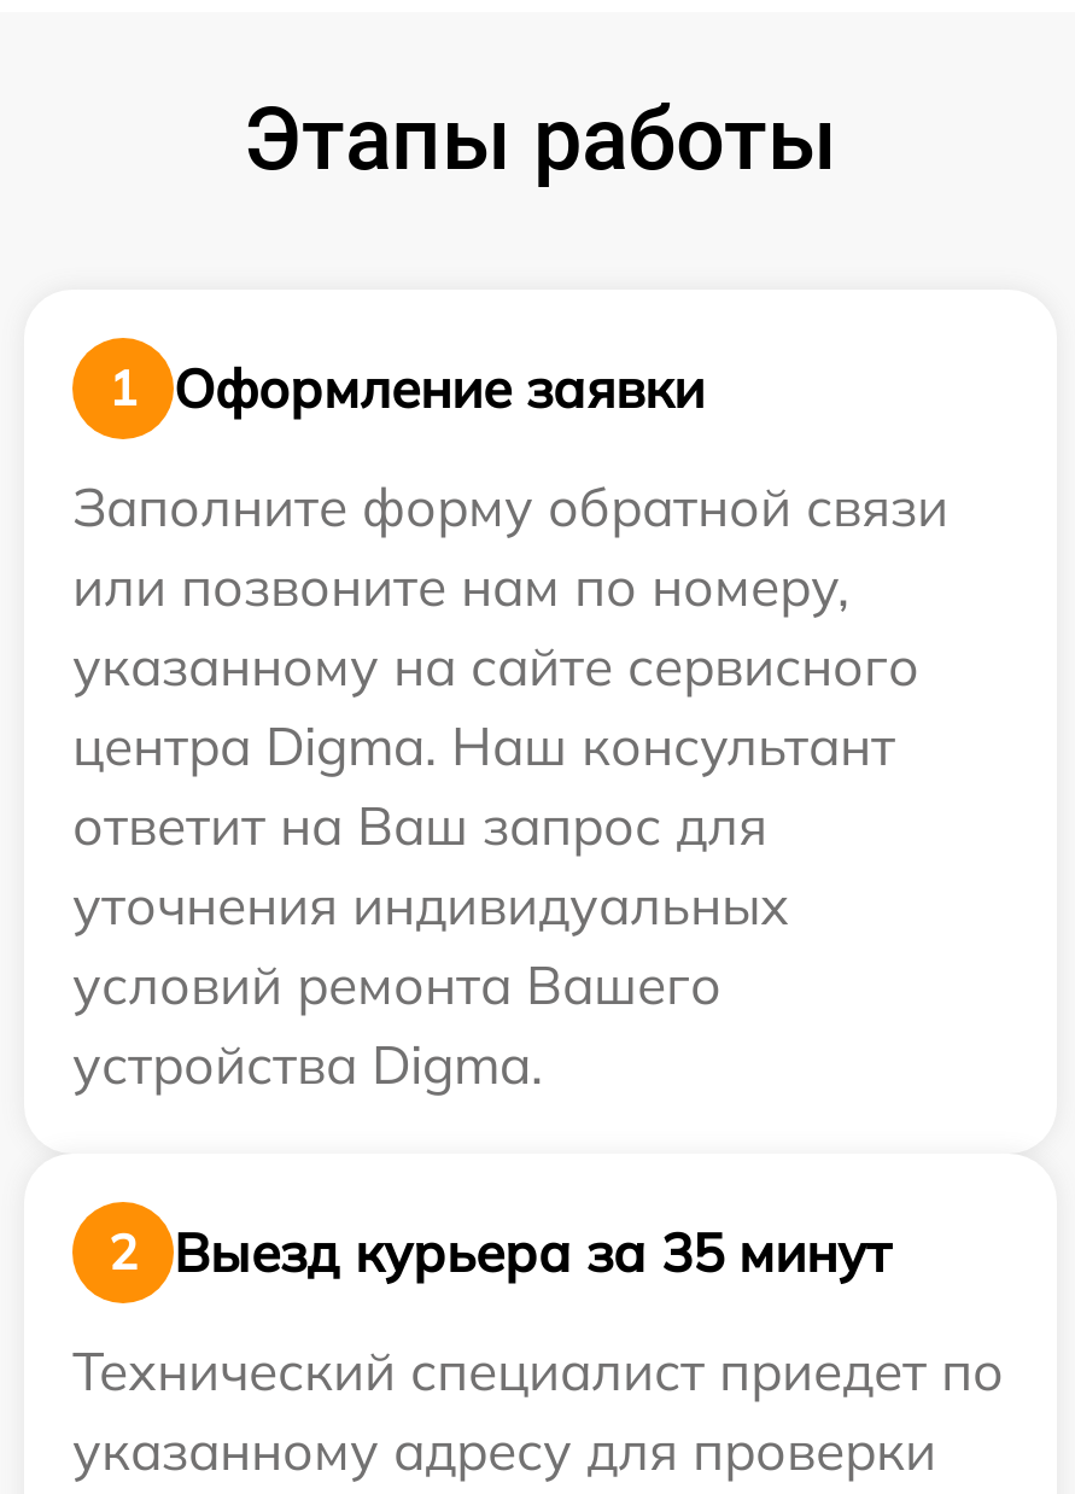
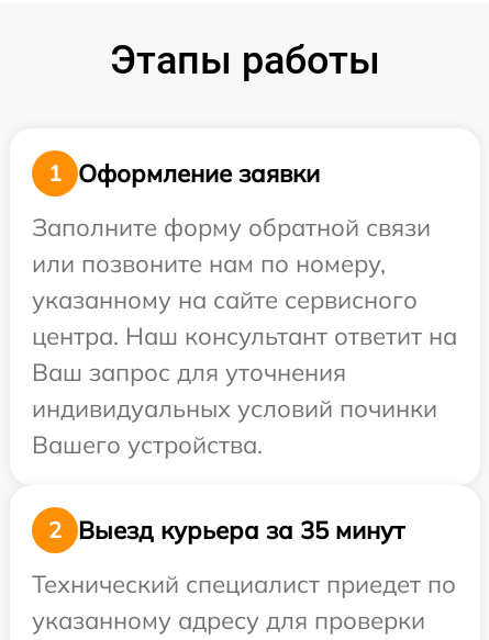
- центра Digma. Наш консультант
- ответит на Ваш запрос для
- уточнения индивидуальных
- условий ремонта Вашего
- устройства Digma.
+ центра. Наш консультант ответит на
+ Ваш запрос для уточнения
+ индивидуальных условий починки
+ Вашего устройства.
